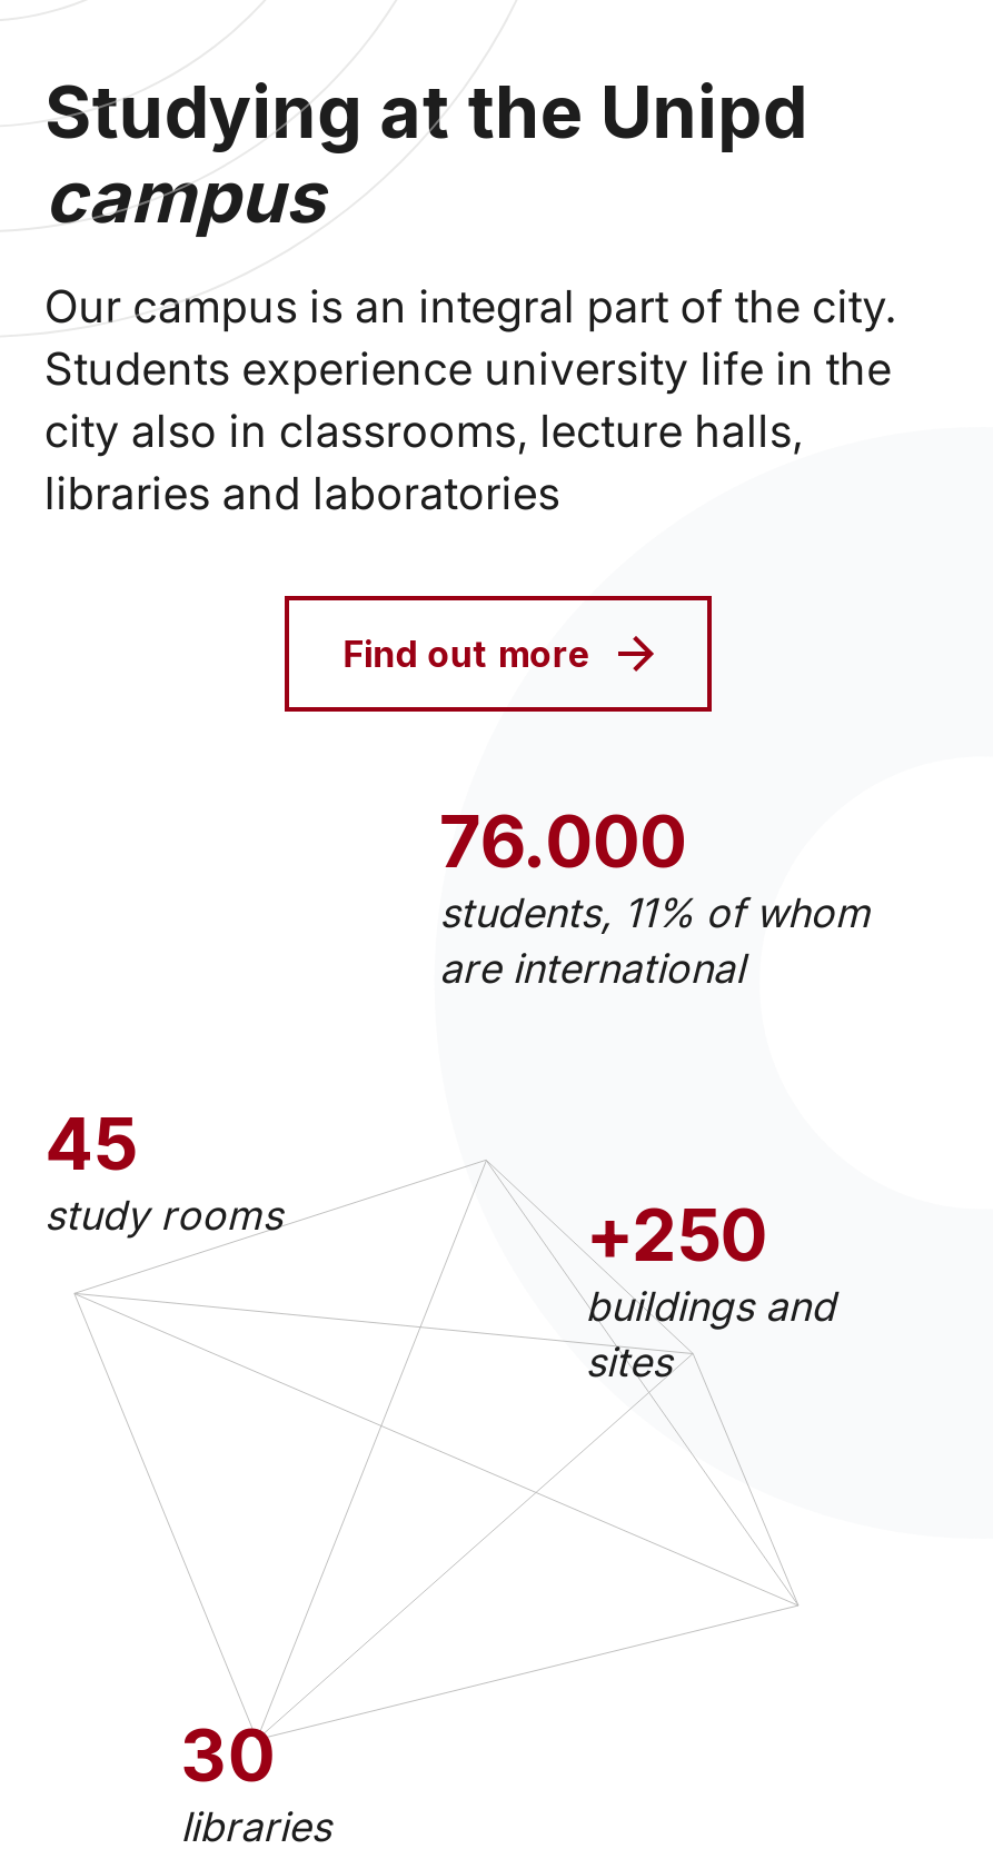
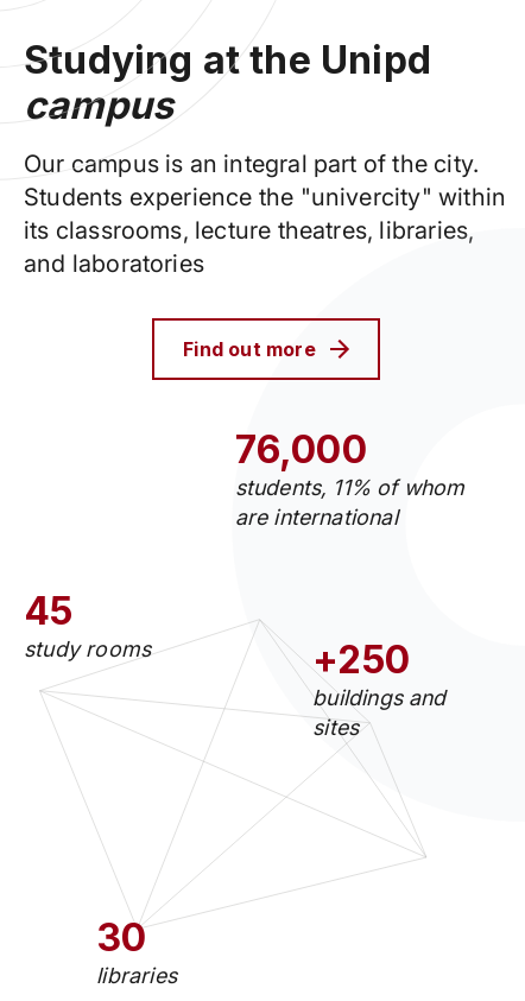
- Students experience university life in the
- city also in classrooms, lecture halls,
- libraries and laboratories
+ Students experience the "univercity" within
+ its classrooms, lecture theatres, libraries,
+ and laboratories

- 76.000
+ 76,000
